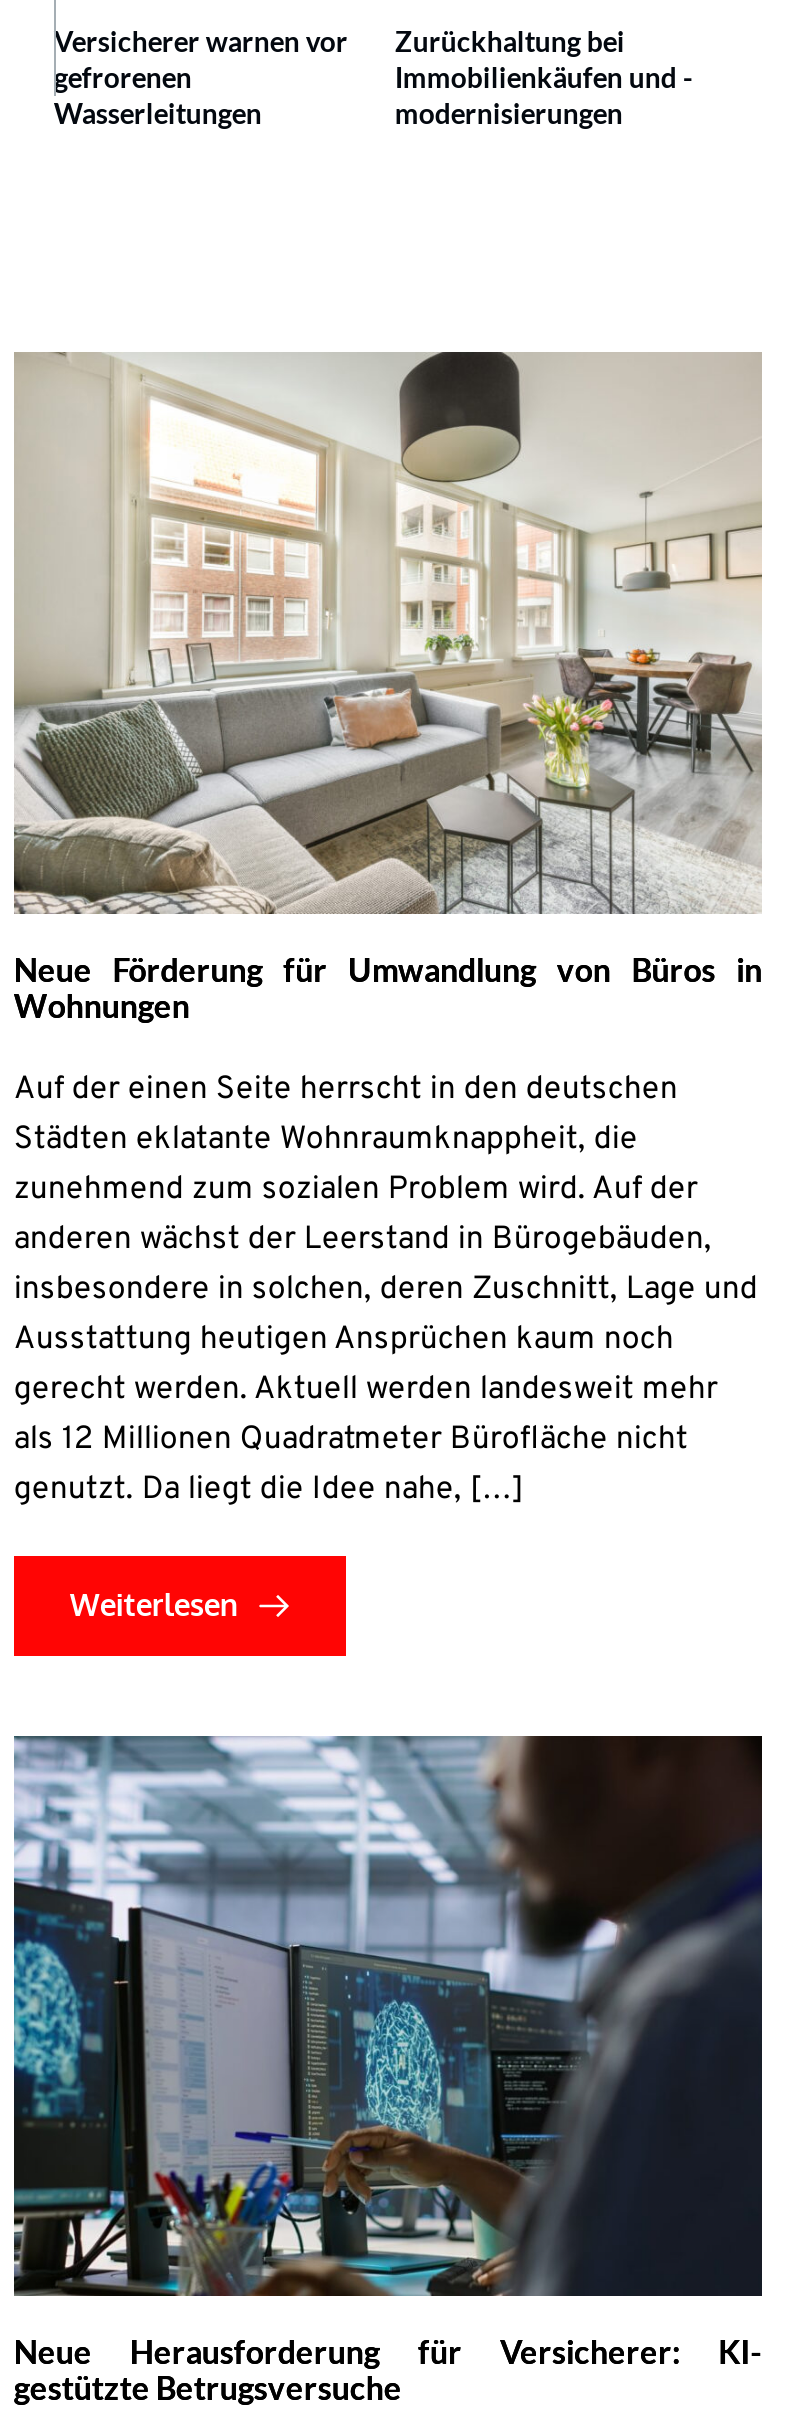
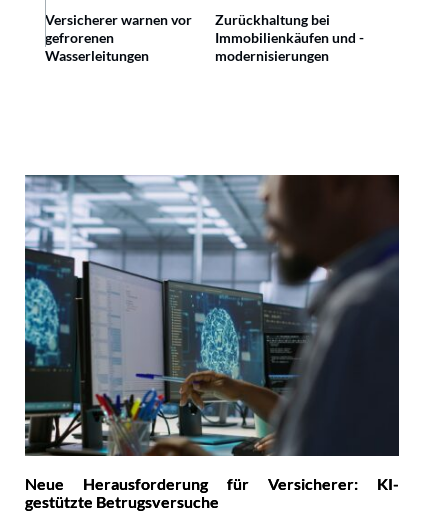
- [image]
- Neue Förderung für Umwandlung von Büros in
- Wohnungen
- Auf der einen Seite herrscht in den deutschen
- Städten eklatante Wohnraumknappheit, die
- zunehmend zum sozialen Problem wird. Auf der
- anderen wächst der Leerstand in Bürogebäuden,
- insbesondere in solchen, deren Zuschnitt, Lage und
- Ausstattung heutigen Ansprüchen kaum noch
- gerecht werden. Aktuell werden landesweit mehr
- als 12 Millionen Quadratmeter Bürofläche nicht
- genutzt. Da liegt die Idee nahe, […]
- Weiterlesen
